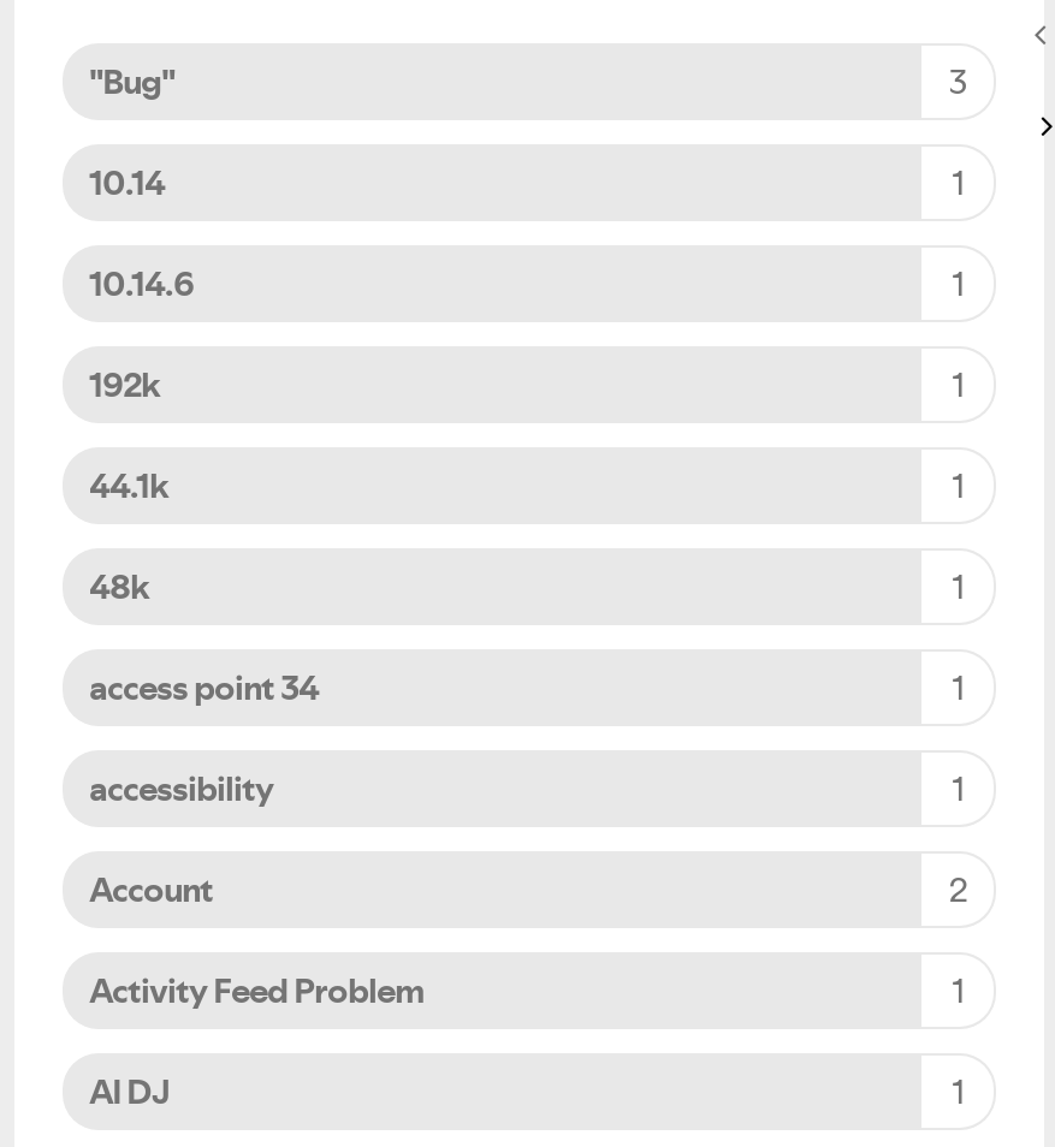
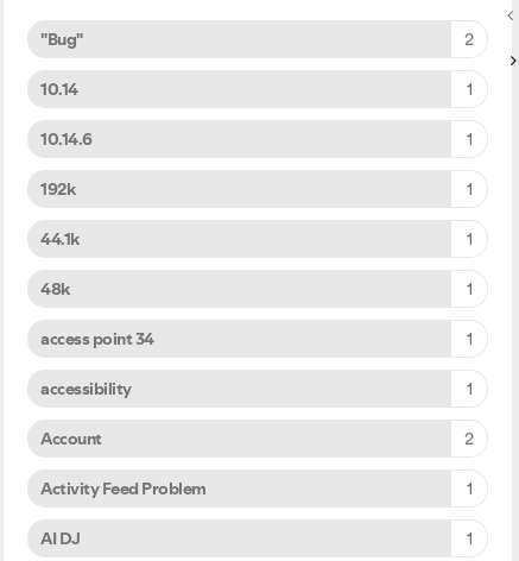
- 3
+ 2
